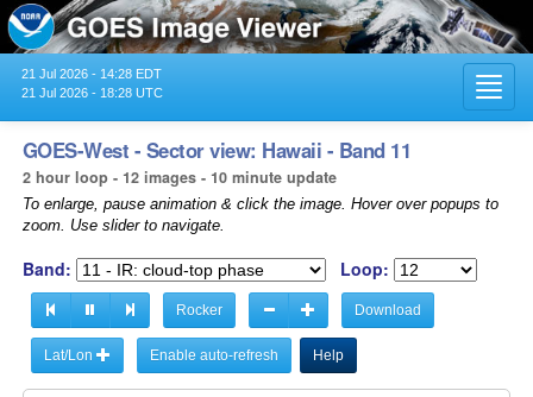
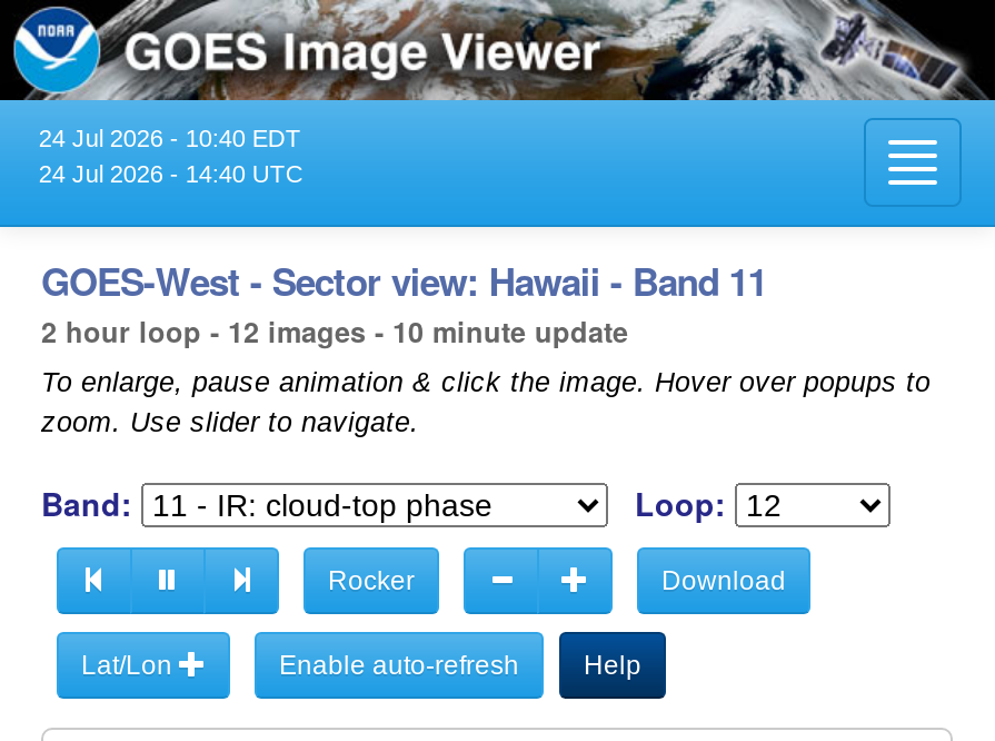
- 21 Jul 2026 - 14:28 EDT
+ 24 Jul 2026 - 10:40 EDT

- 21 Jul 2026 - 18:28 UTC
+ 24 Jul 2026 - 14:40 UTC
